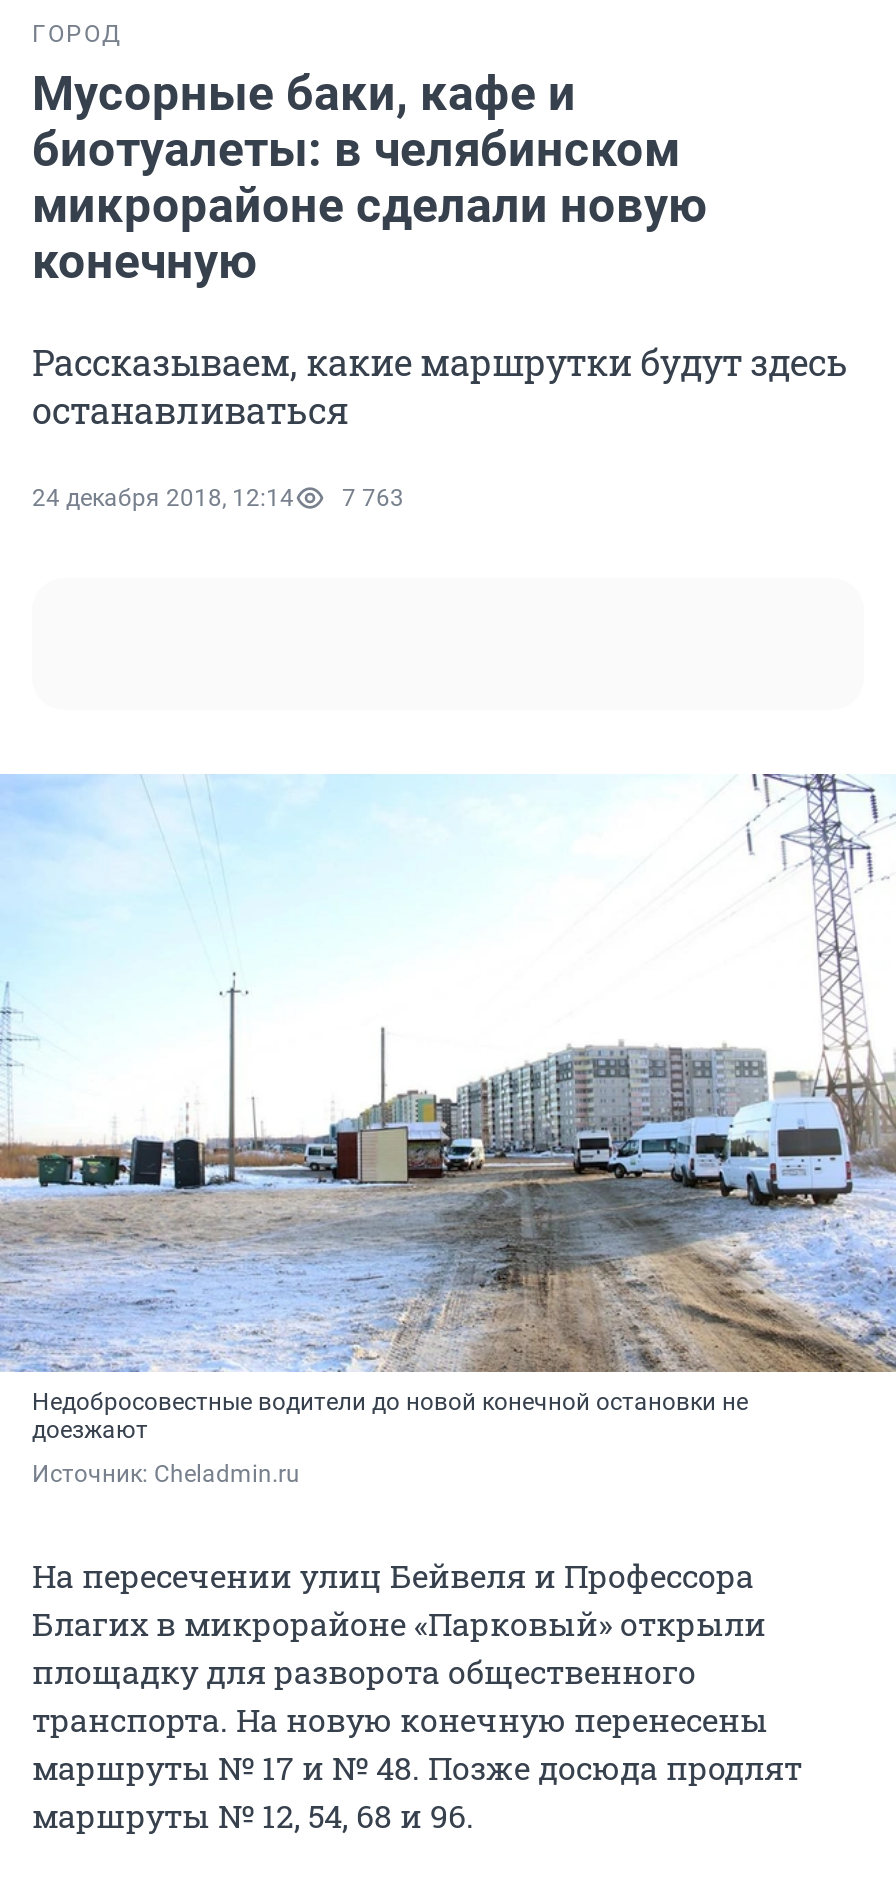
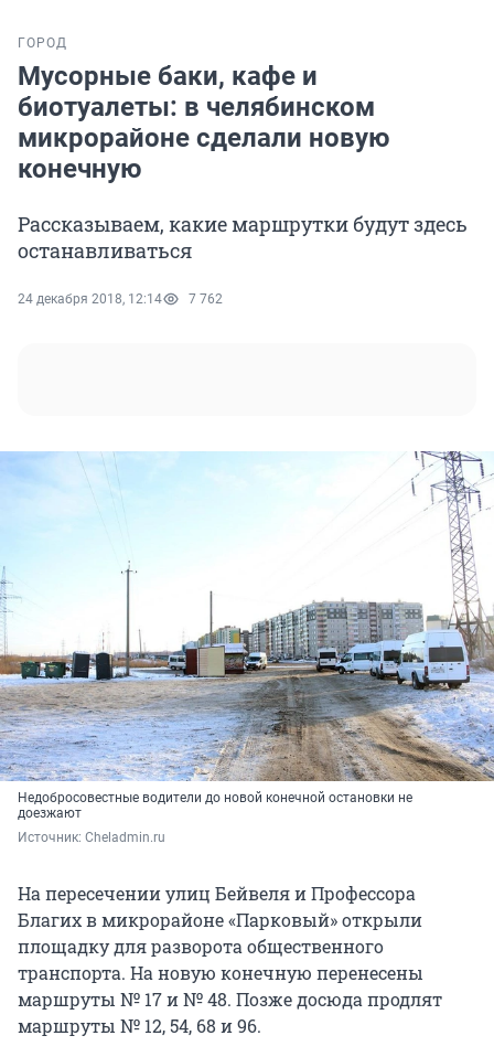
- 24 декабря 2018, 12:14 7 763
+ 24 декабря 2018, 12:14 7 762
